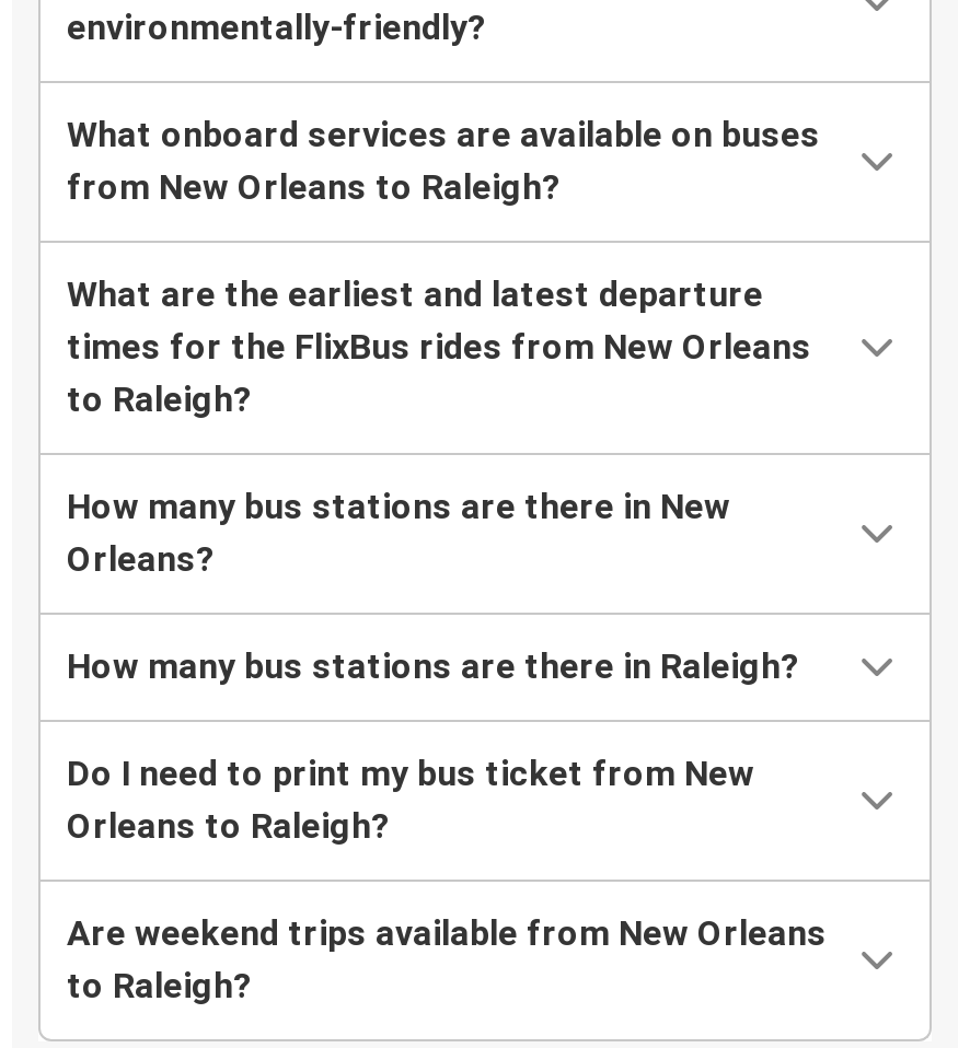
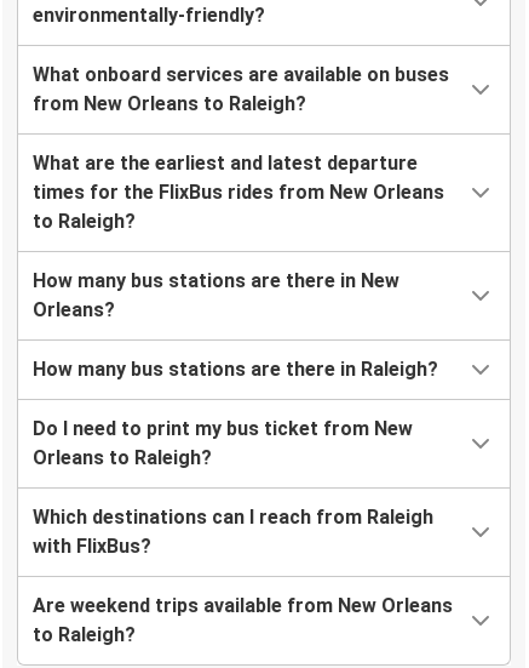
+ Which destinations can I reach from Raleigh
+ with FlixBus?
